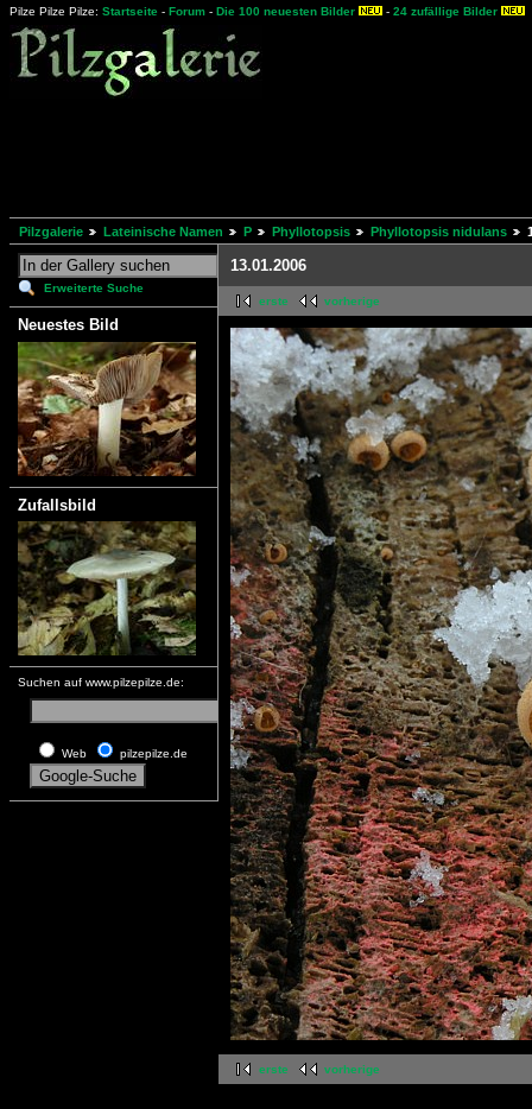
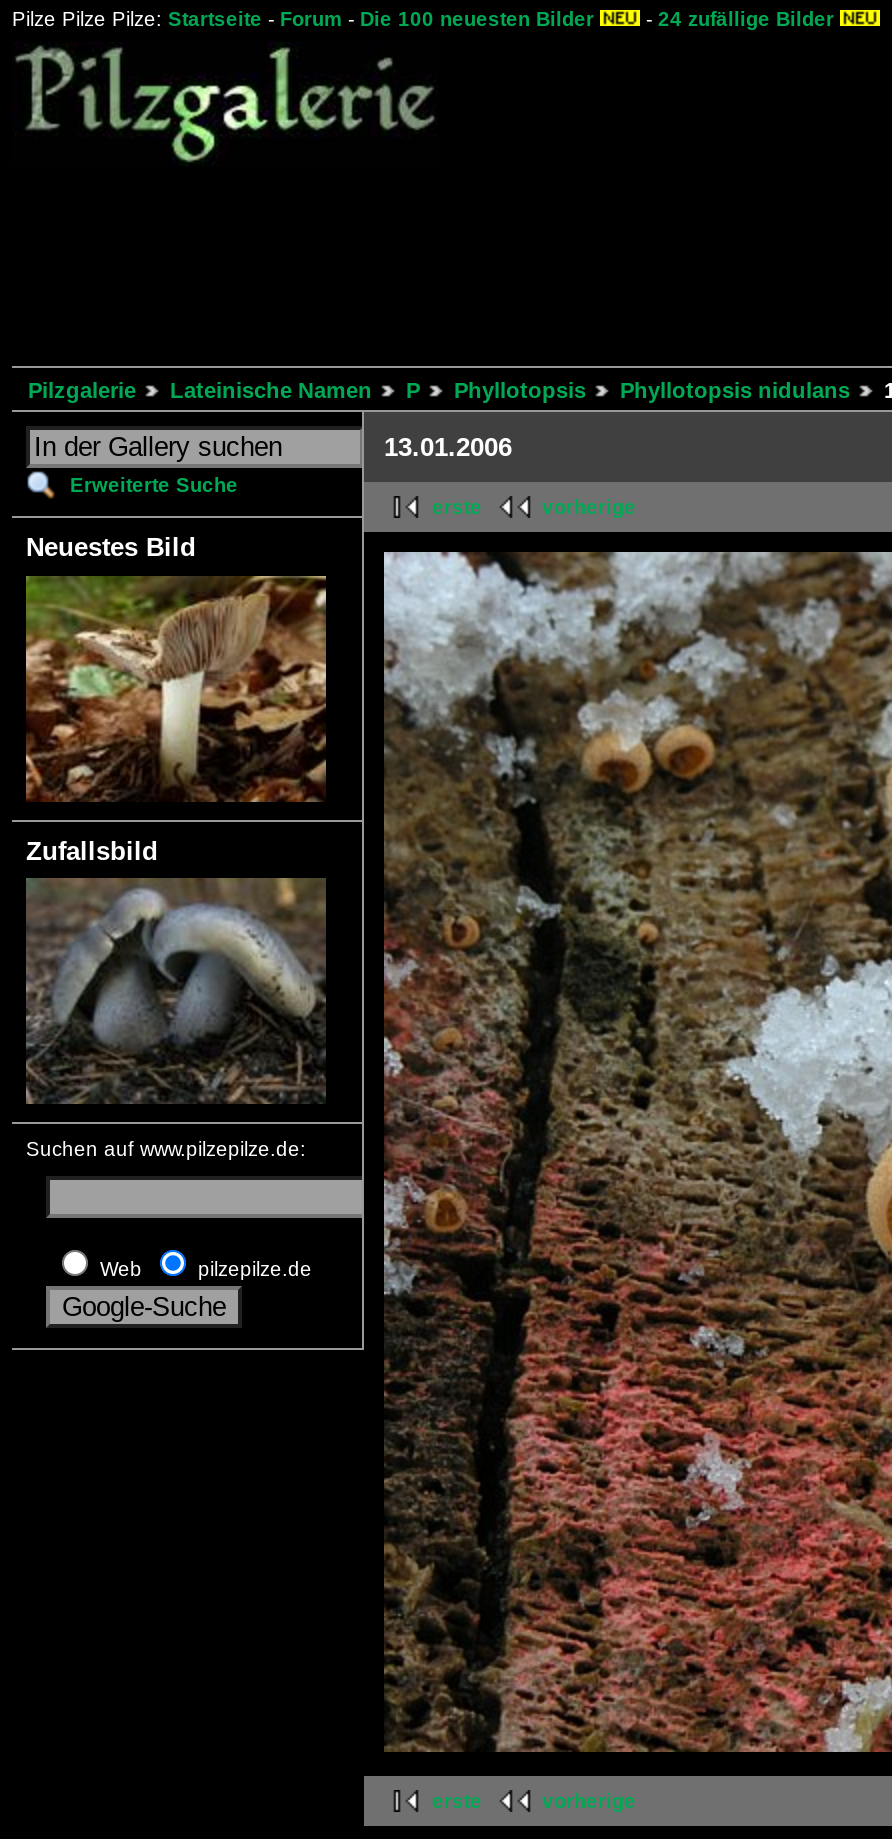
- [image]
+ [image]
